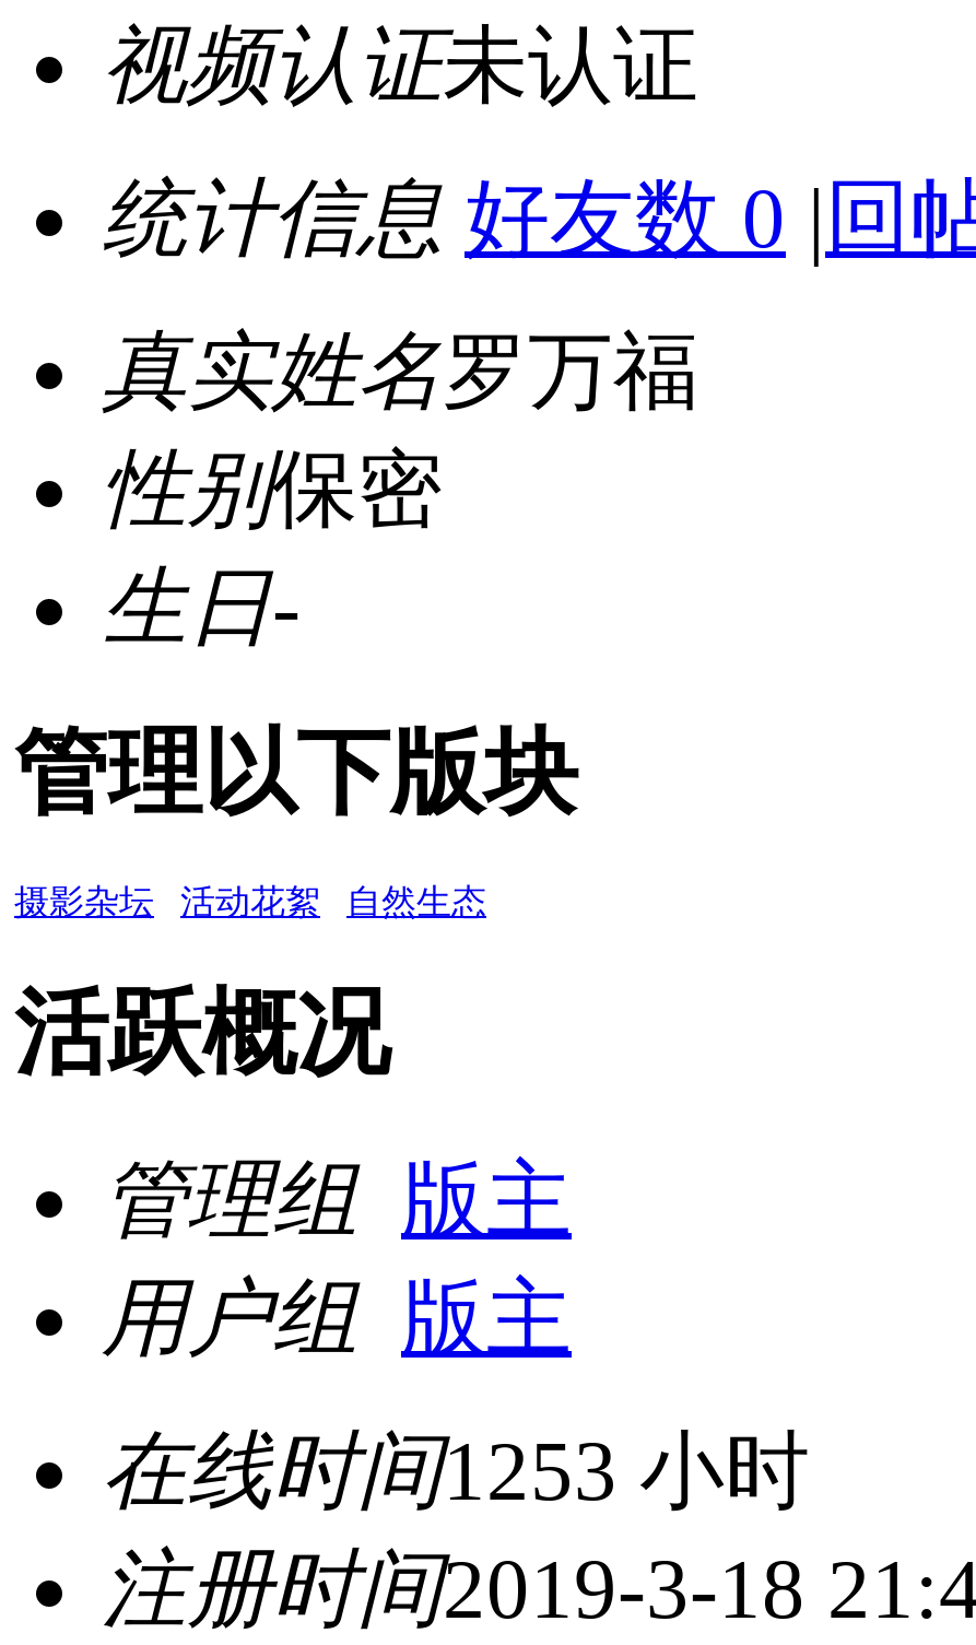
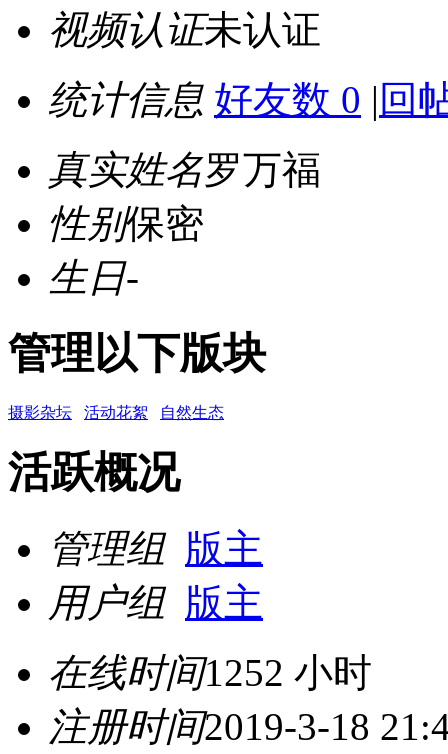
- 在线时间1253 小时
+ 在线时间1252 小时
